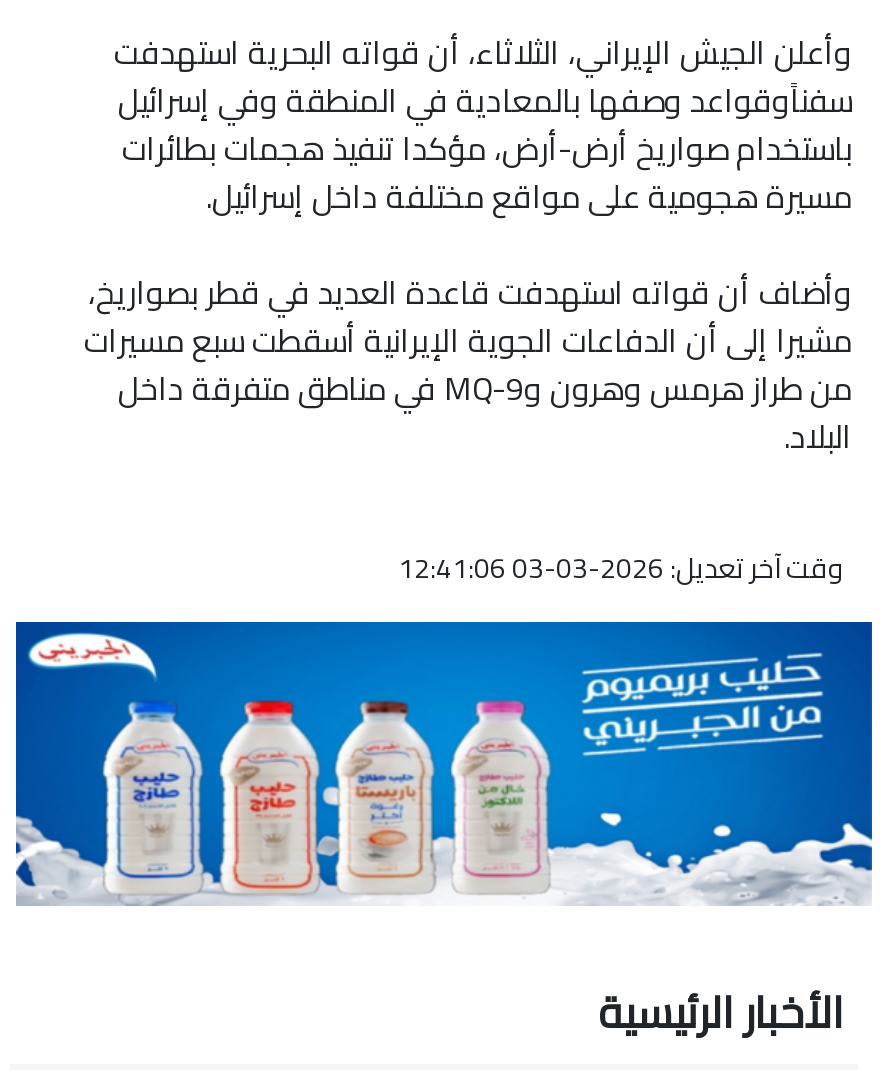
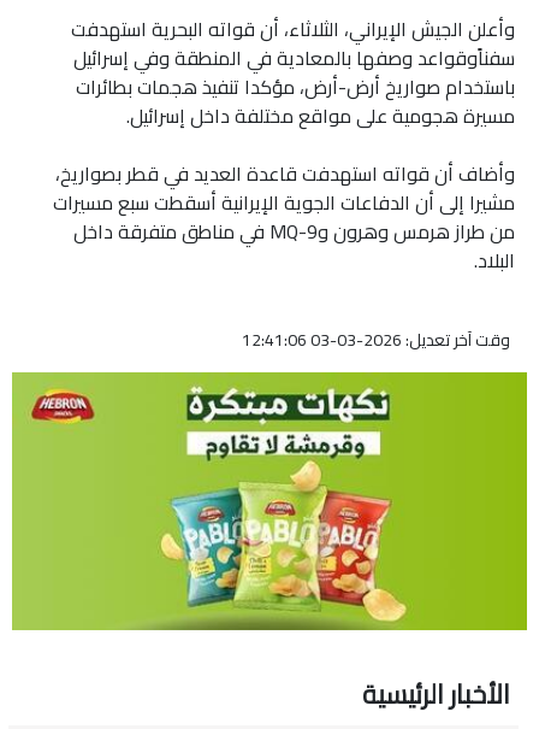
- [image]
+ [image]
